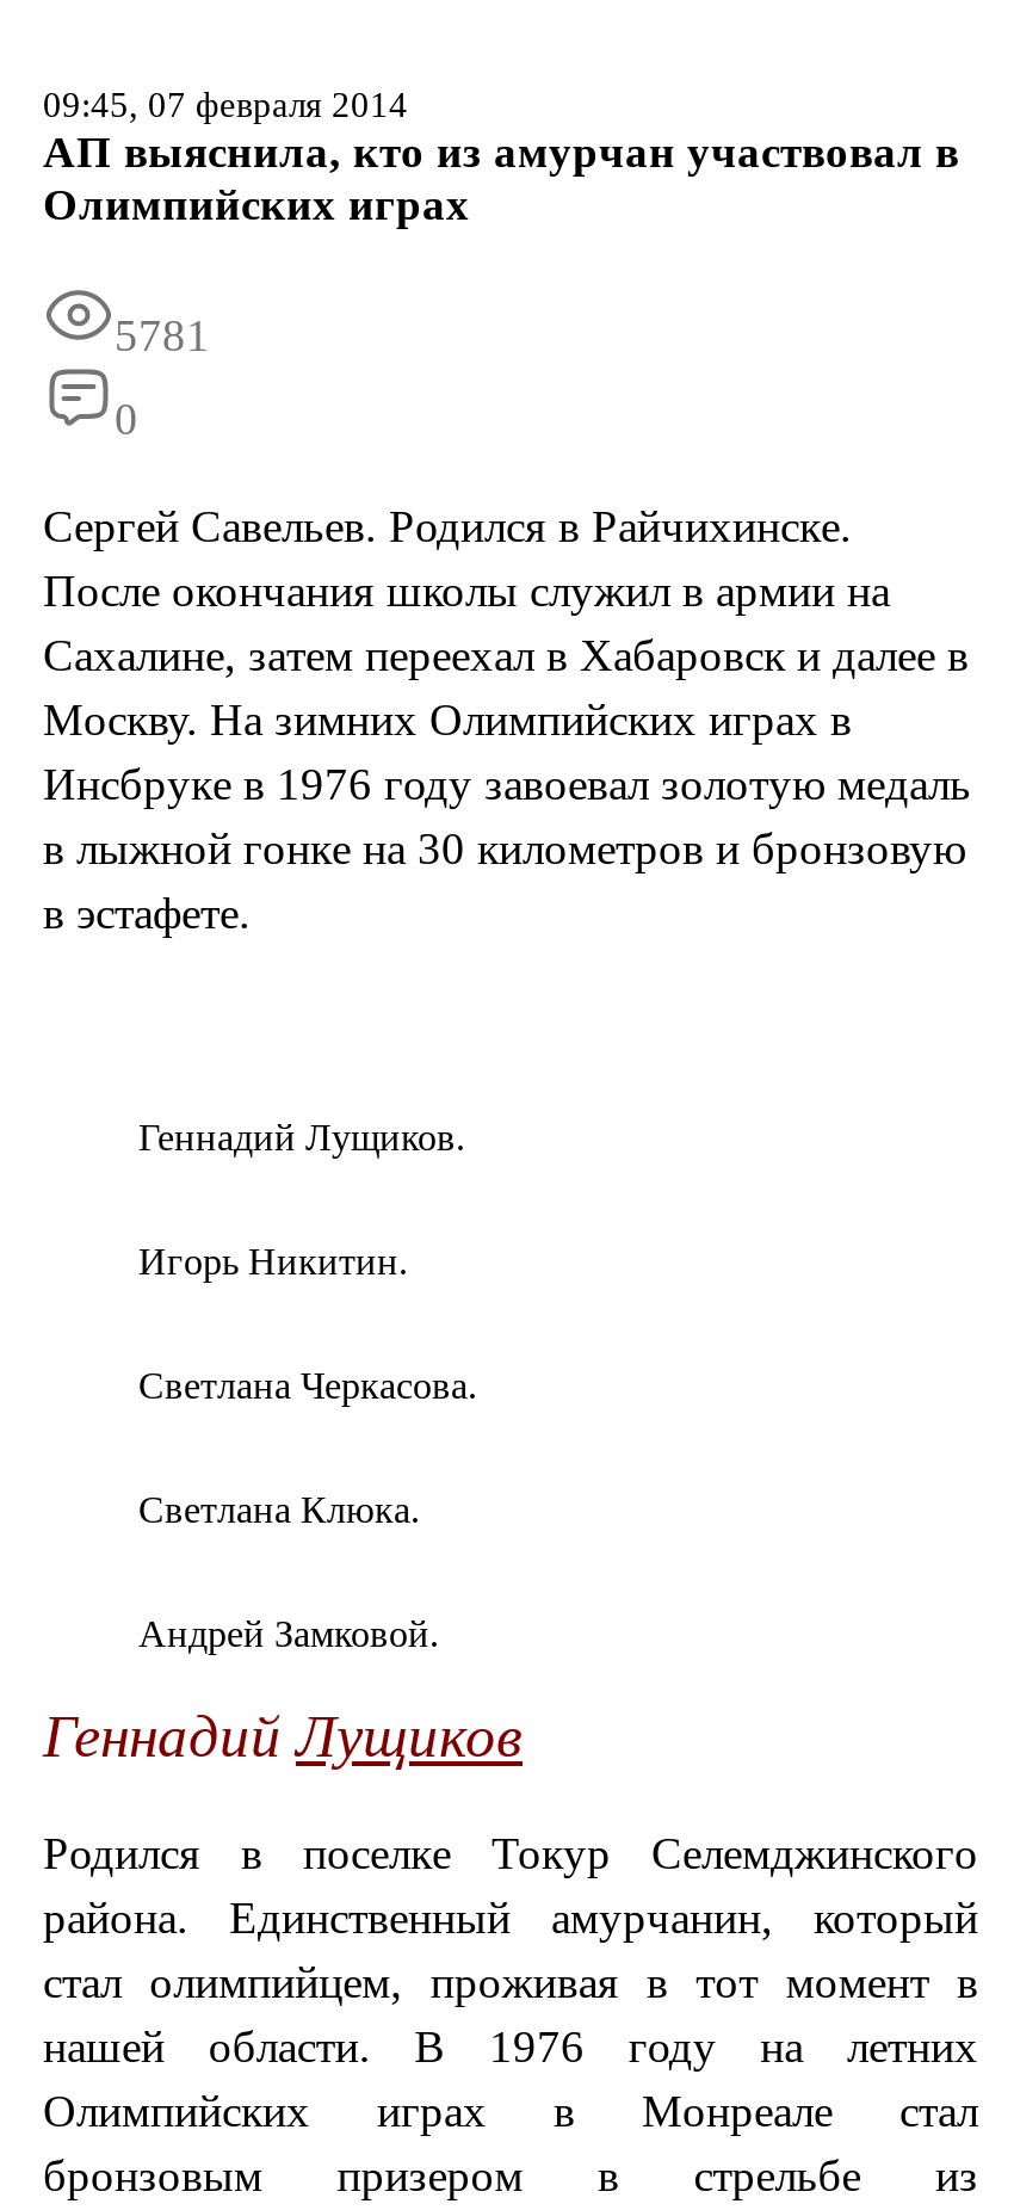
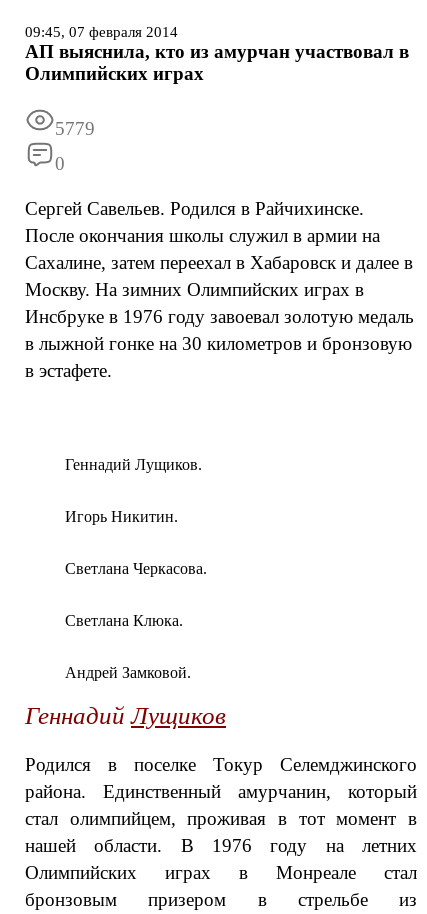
- 5781
+ 5779
